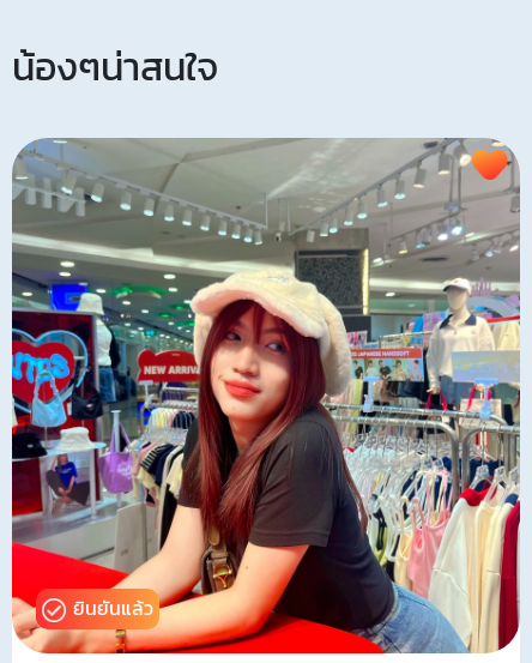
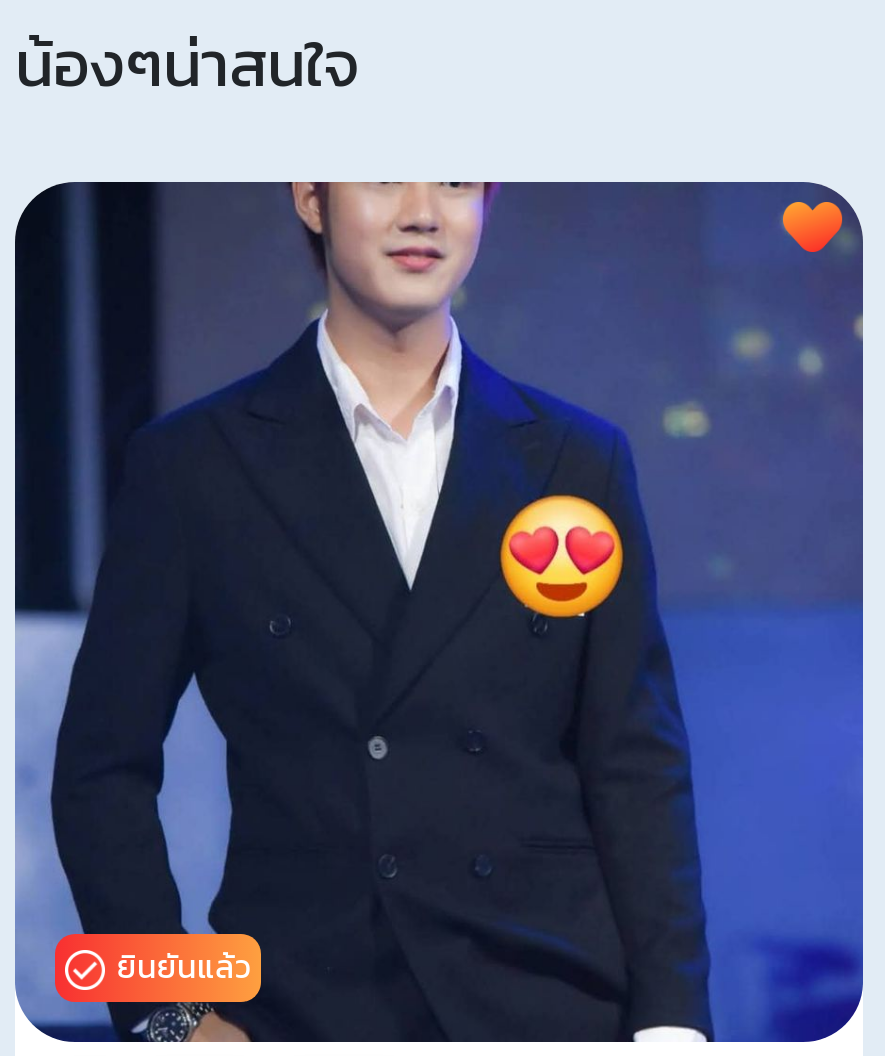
- [image]
+ [image]
